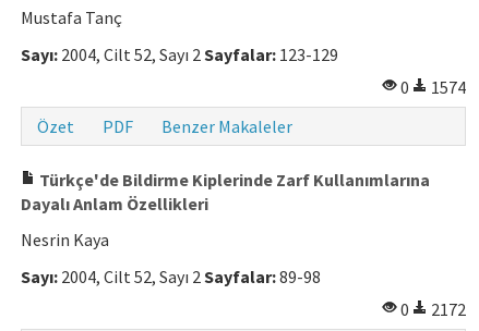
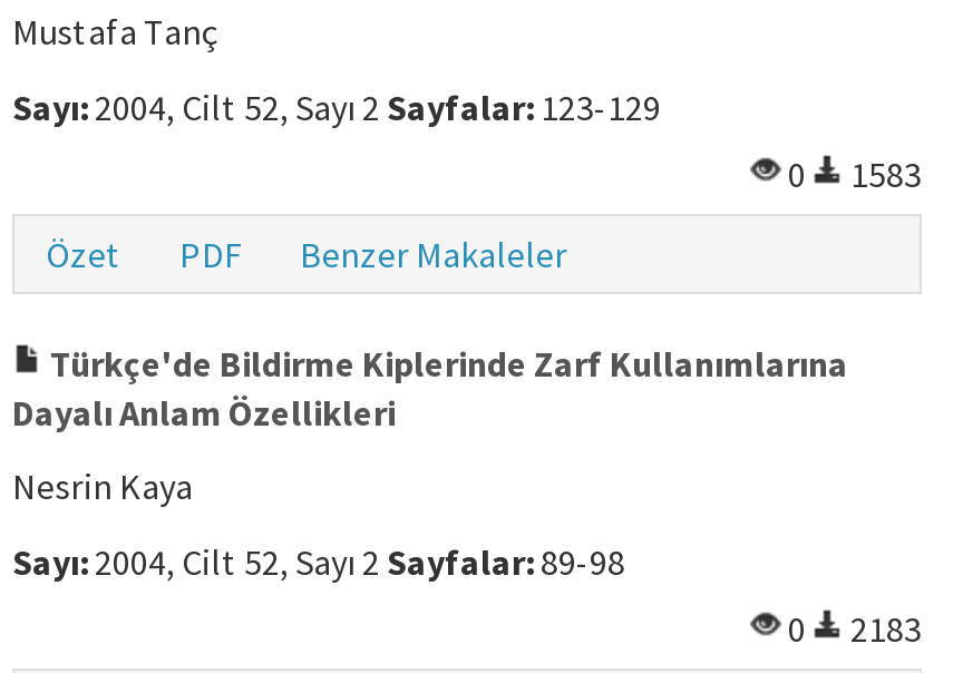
- 0 1574
+ 0 1583

- 0 2172
+ 0 2183
